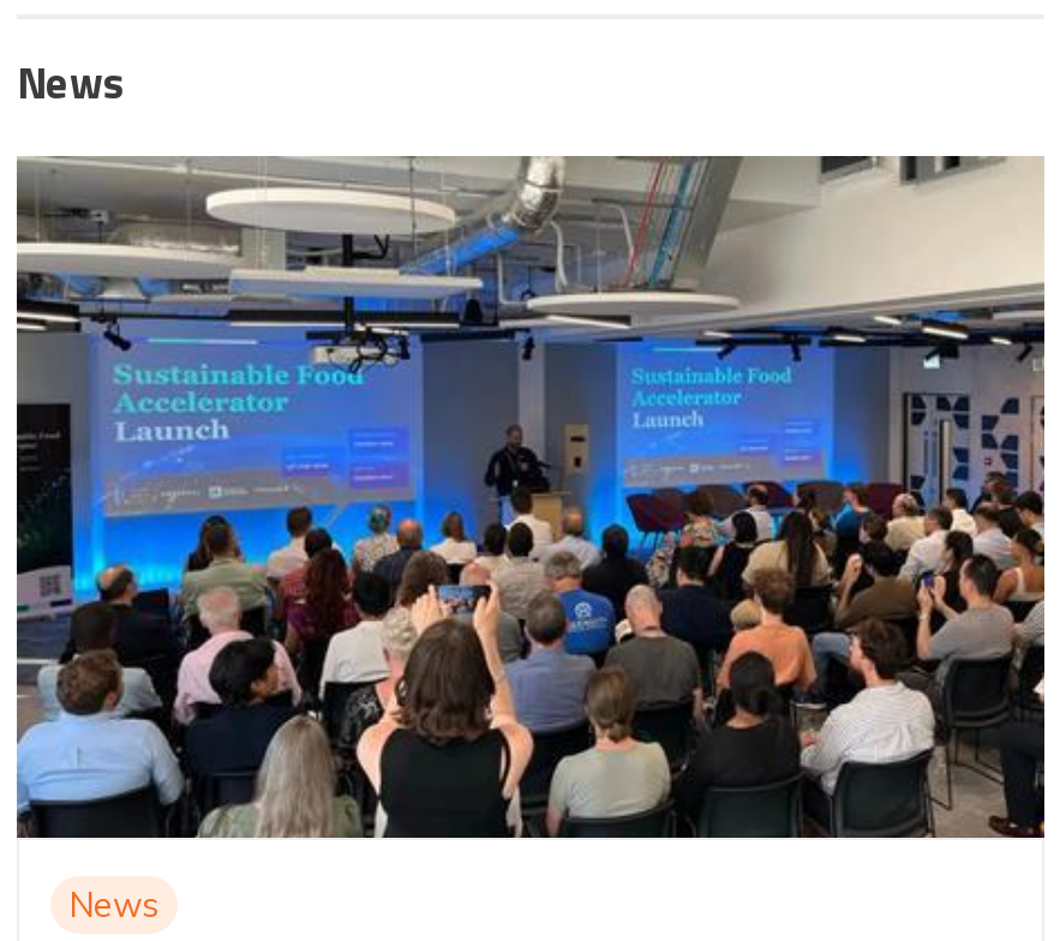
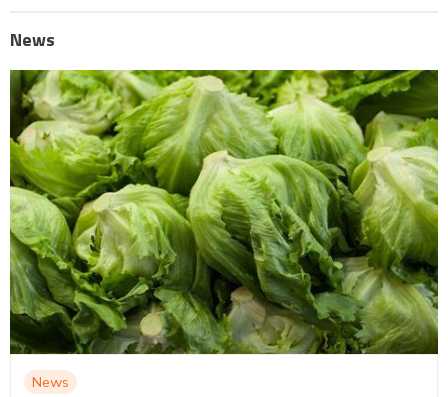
- [image]
+ [image]
